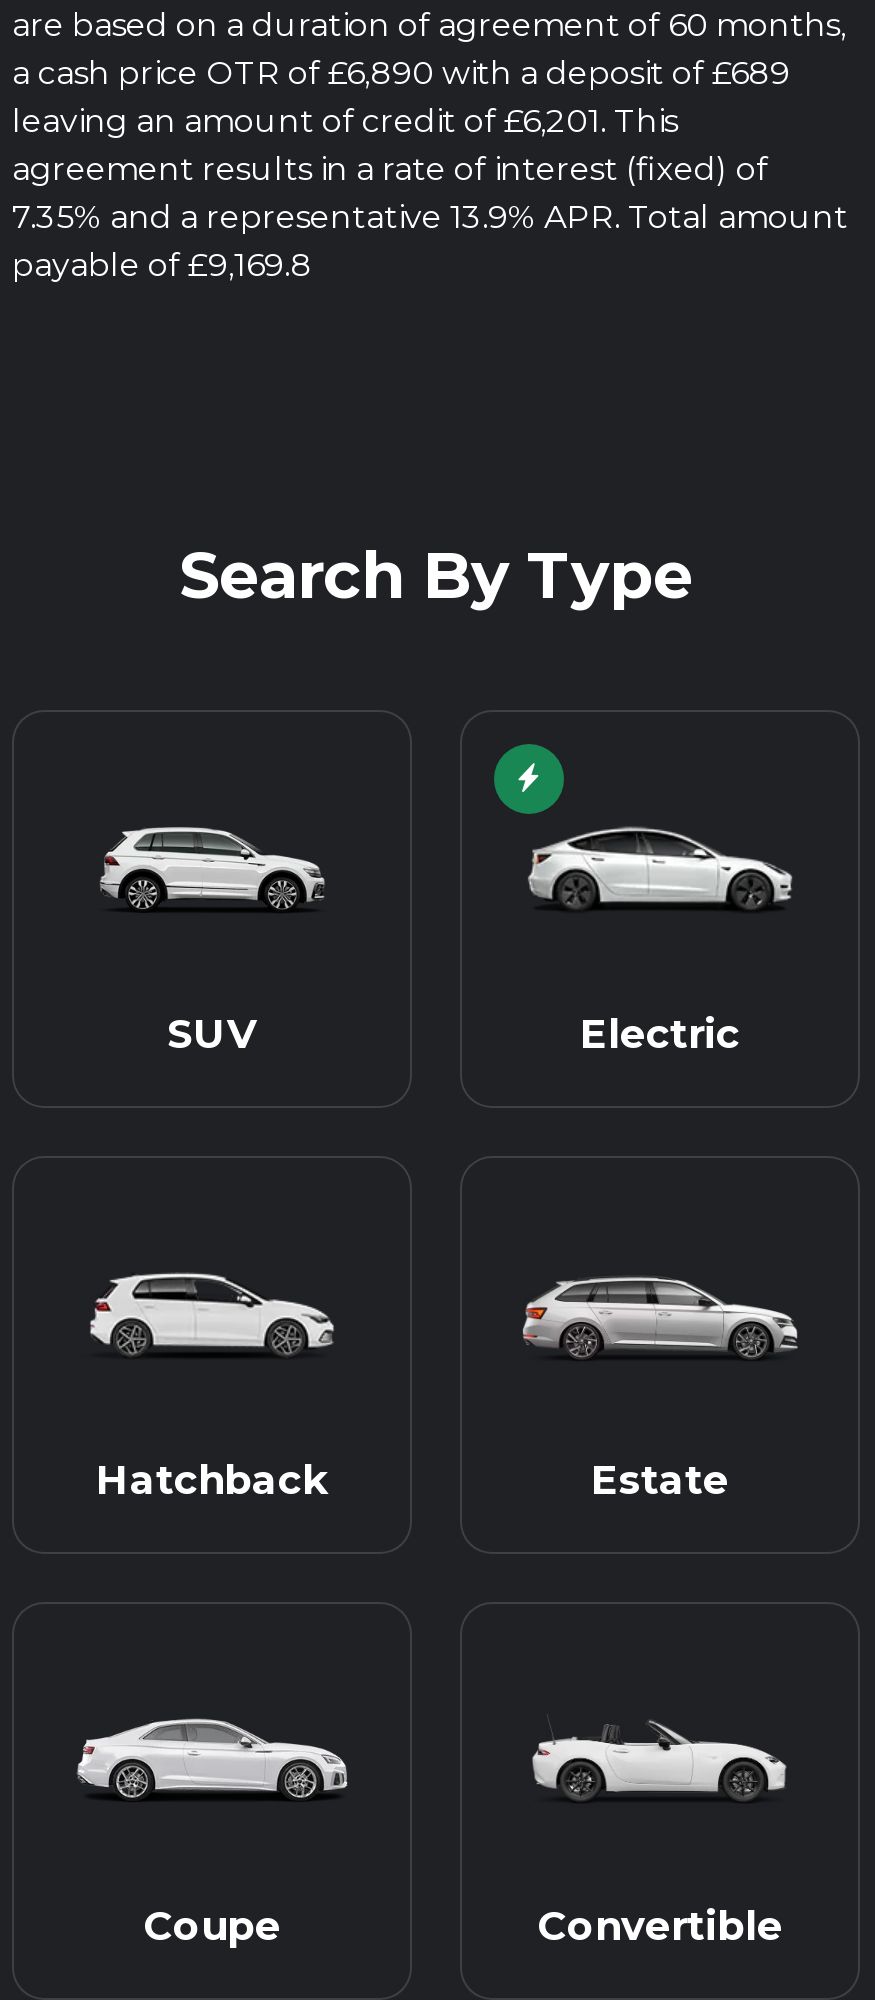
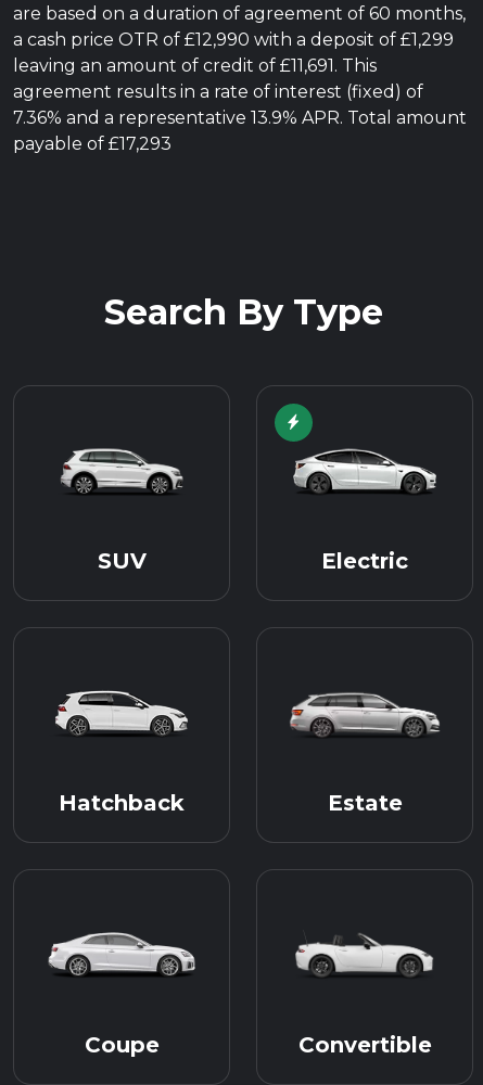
- a cash price OTR of £6,890 with a deposit of £689
+ a cash price OTR of £12,990 with a deposit of £1,299

- leaving an amount of credit of £6,201. This
+ leaving an amount of credit of £11,691. This

- 7.35% and a representative 13.9% APR. Total amount
+ 7.36% and a representative 13.9% APR. Total amount

- payable of £9,169.8
+ payable of £17,293
